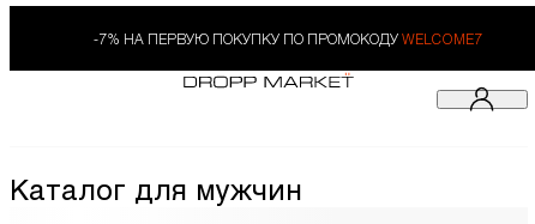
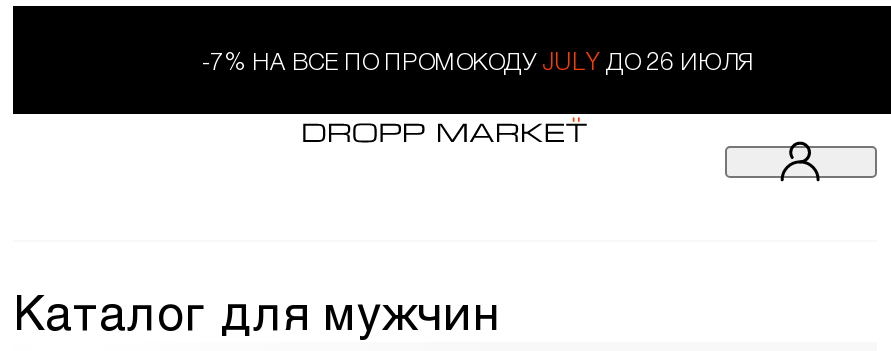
- -7% НА ПЕРВУЮ ПОКУПКУ ПО ПРОМОКОДУ WELCOME7
+ -7% НА ВСЕ ПО ПРОМОКОДУ JULY ДО 26 ИЮЛЯ
